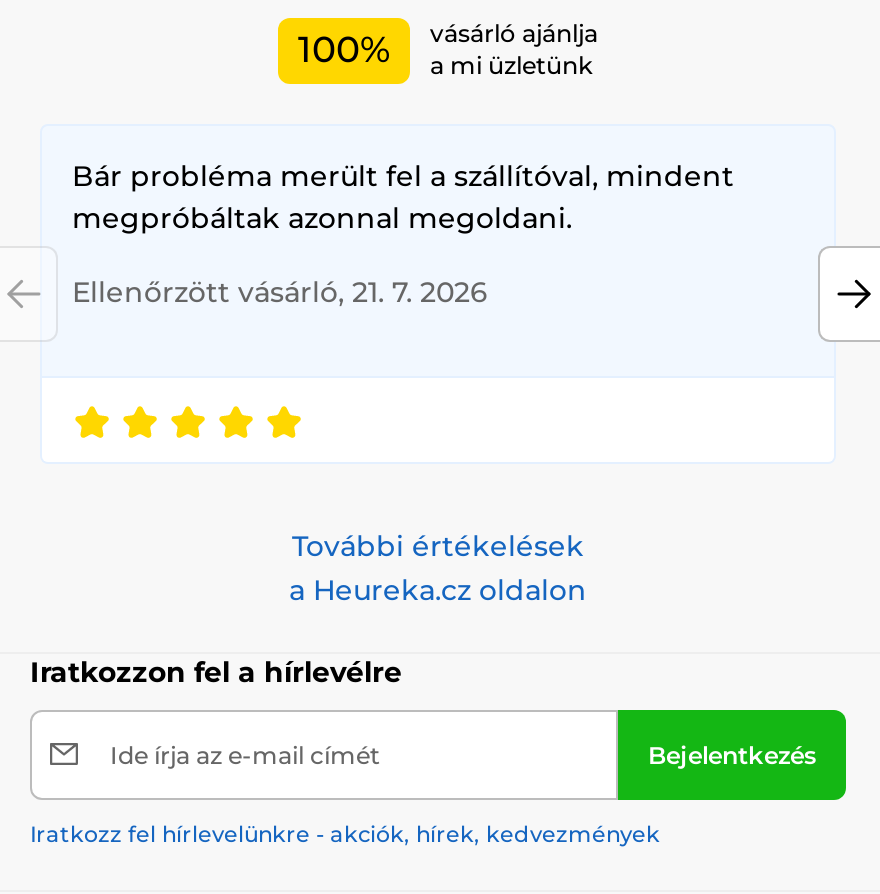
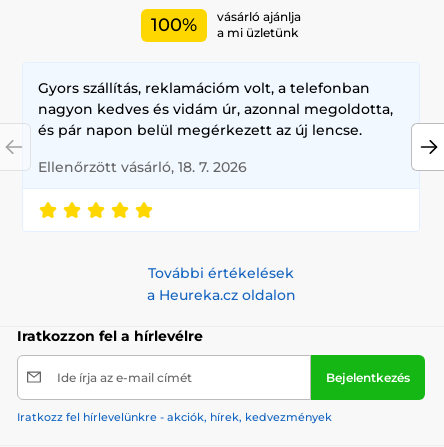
- Bár probléma merült fel a szállítóval, mindent
- megpróbáltak azonnal megoldani.
+ Gyors szállítás, reklamációm volt, a telefonban
+ nagyon kedves és vidám úr, azonnal megoldotta,
+ és pár napon belül megérkezett az új lencse.

- Ellenőrzött vásárló, 21. 7. 2026
+ Ellenőrzött vásárló, 18. 7. 2026
